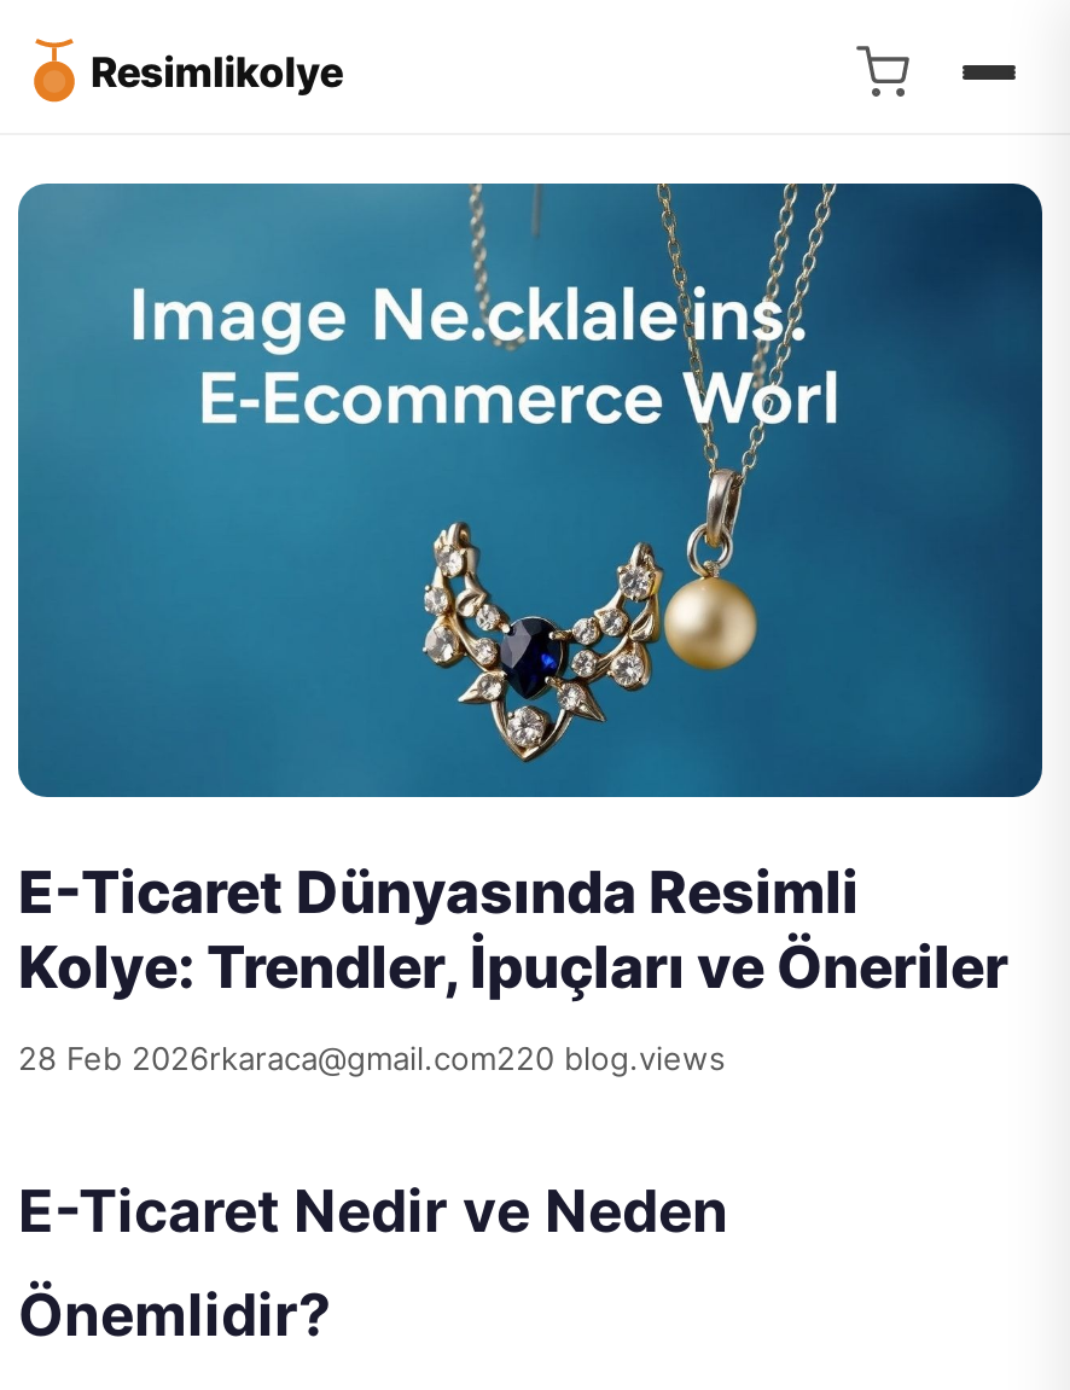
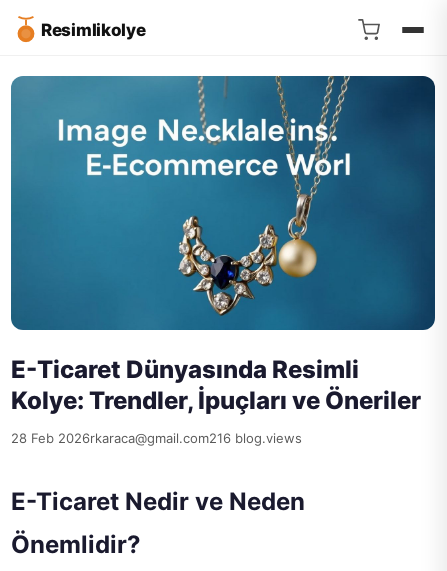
- 28 Feb 2026rkaraca@gmail.com220 blog.views
+ 28 Feb 2026rkaraca@gmail.com216 blog.views
